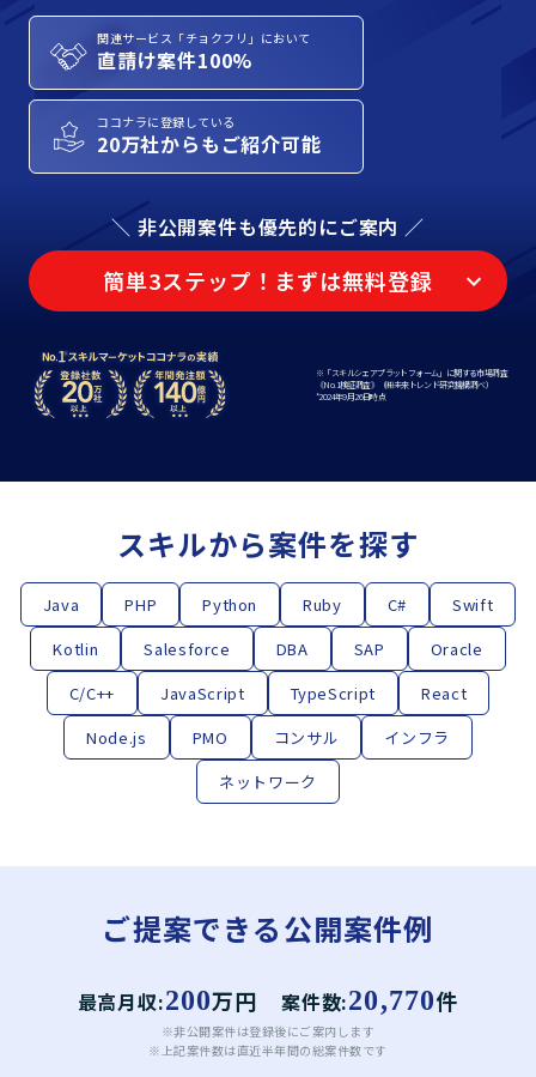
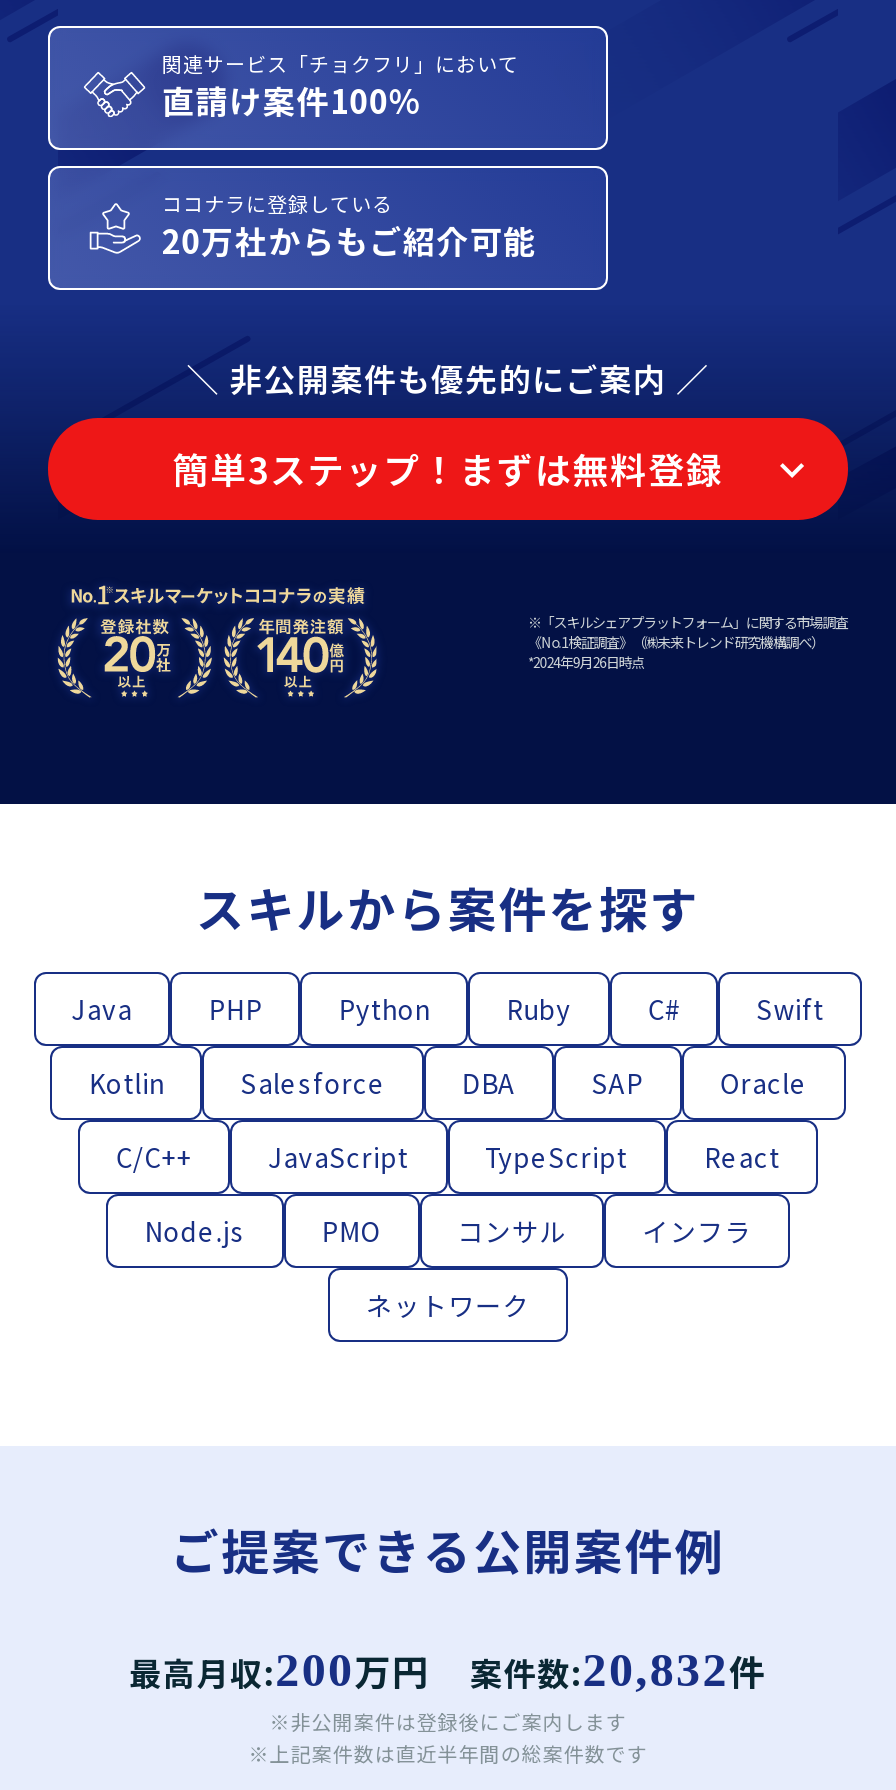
- 最高月収:200万円 案件数:20,770件
+ 最高月収:200万円 案件数:20,832件
